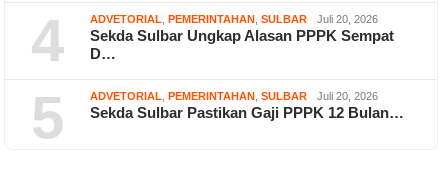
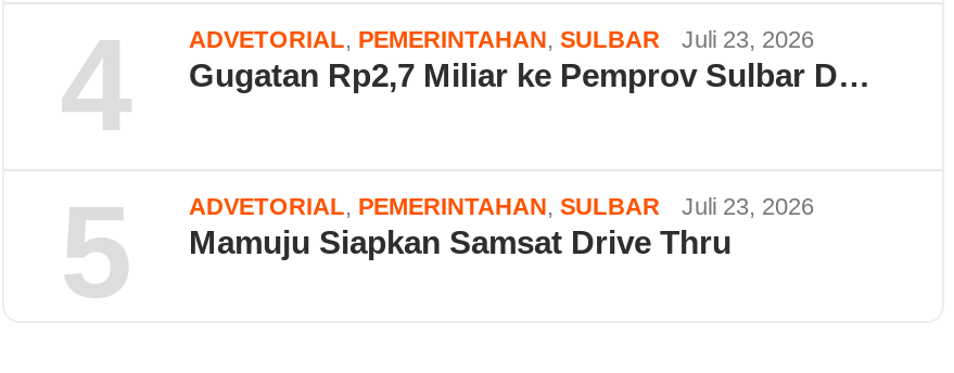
- Juli 20, 2026
- Sekda Sulbar Ungkap Alasan PPPK Sempat
- D…
+ Juli 23, 2026
+ Gugatan Rp2,7 Miliar ke Pemprov Sulbar D…

- Juli 20, 2026
- Sekda Sulbar Pastikan Gaji PPPK 12 Bulan…
+ Juli 23, 2026
+ Mamuju Siapkan Samsat Drive Thru
